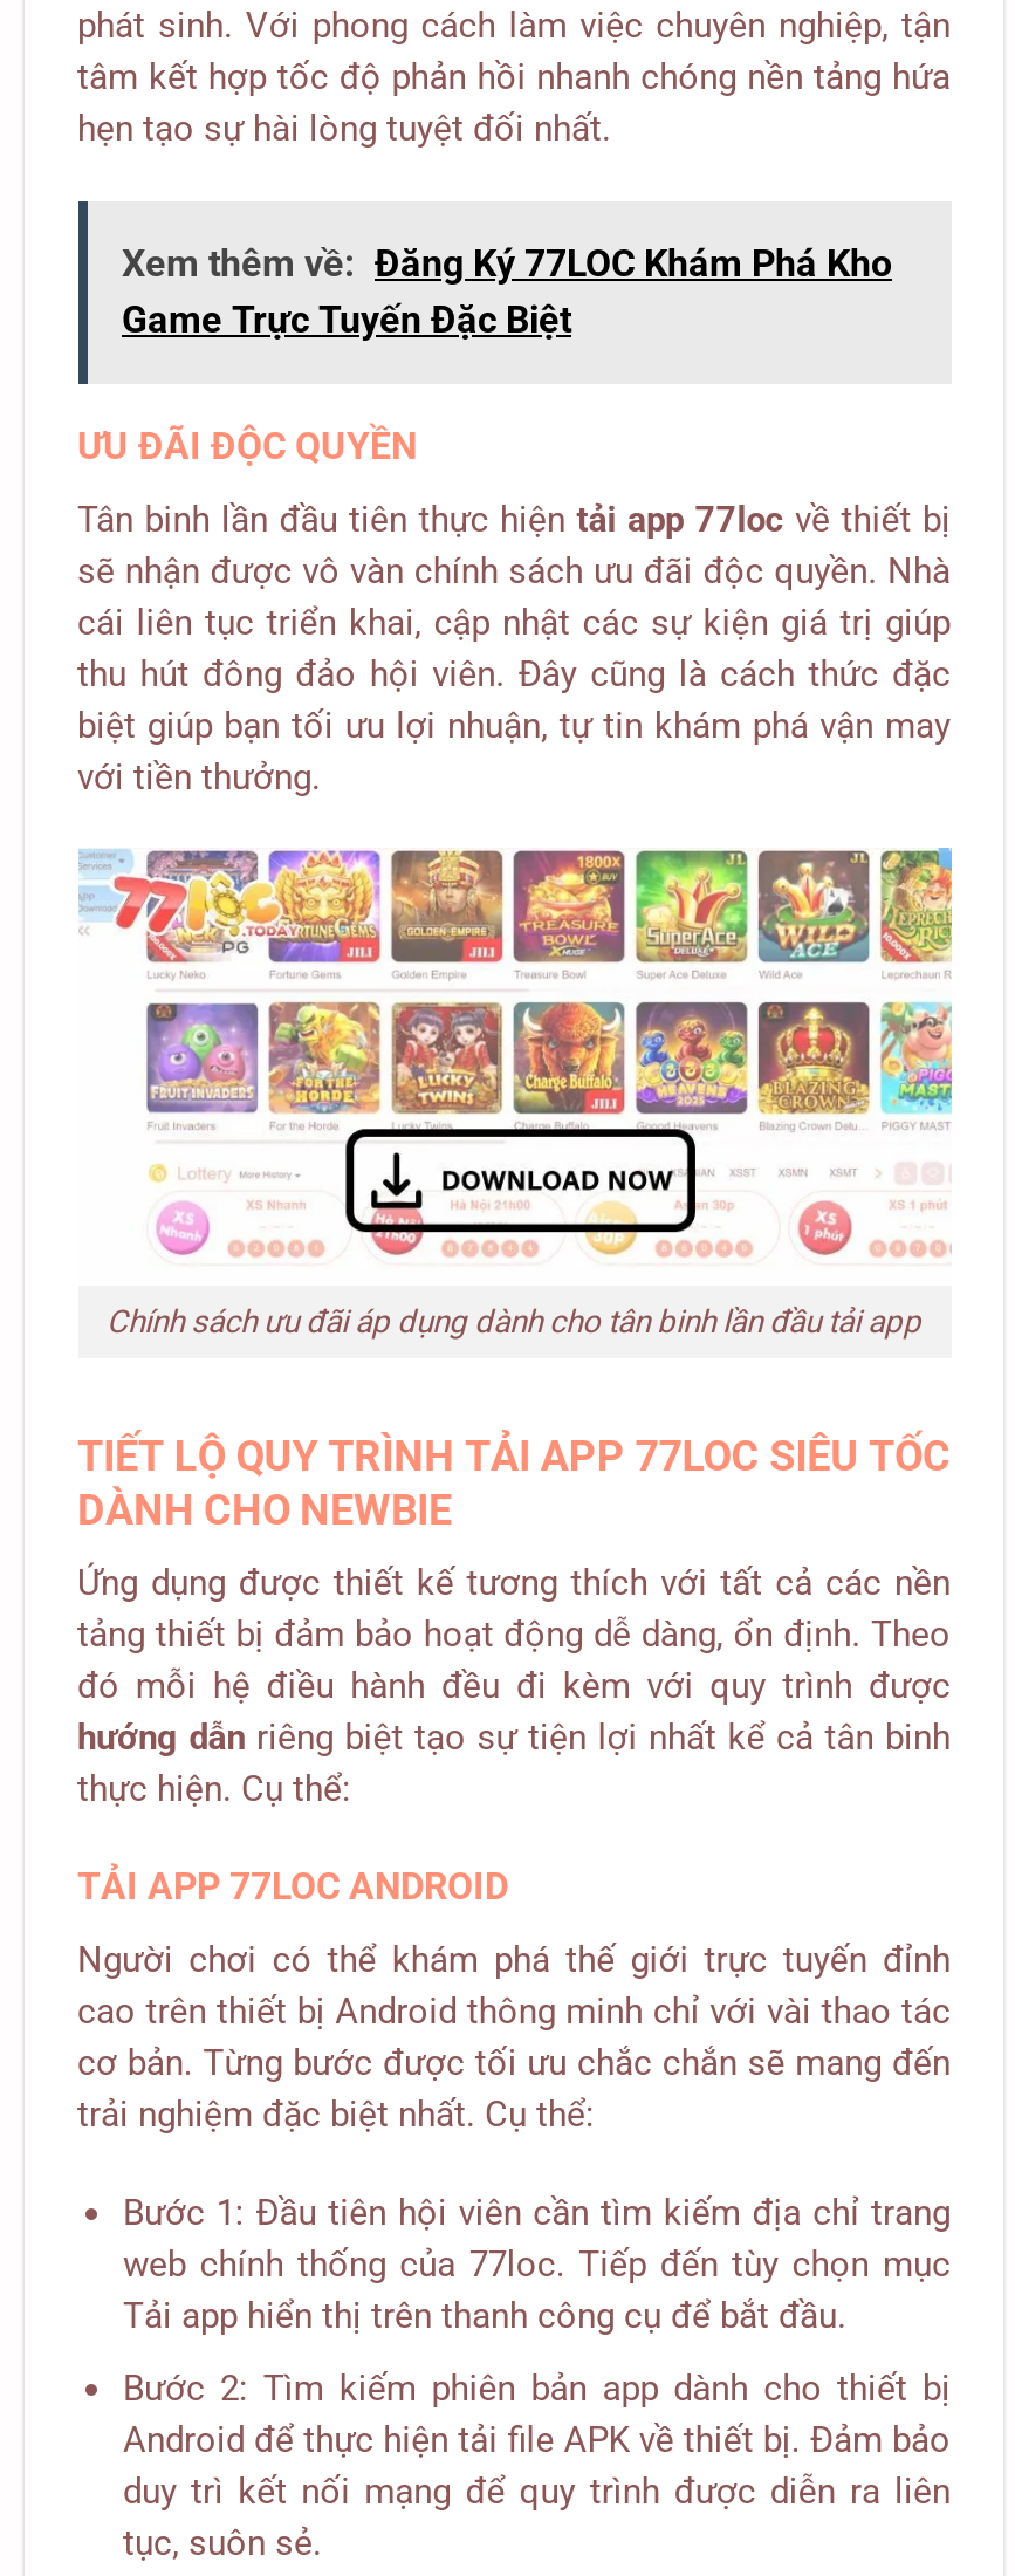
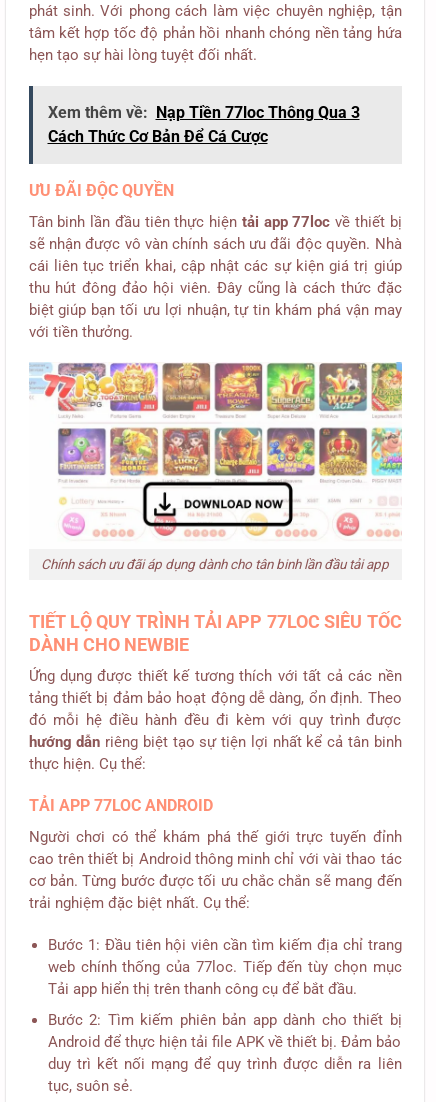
- Xem thêm về: Đăng Ký 77LOC Khám Phá Kho
- Game Trực Tuyến Đặc Biệt
+ Xem thêm về: Nạp Tiền 77loc Thông Qua 3
+ Cách Thức Cơ Bản Để Cá Cược
